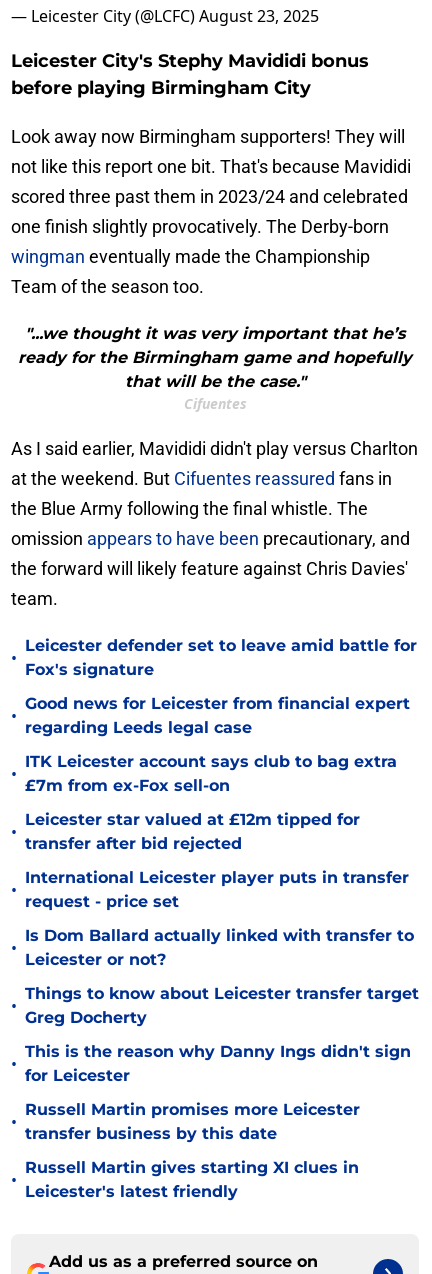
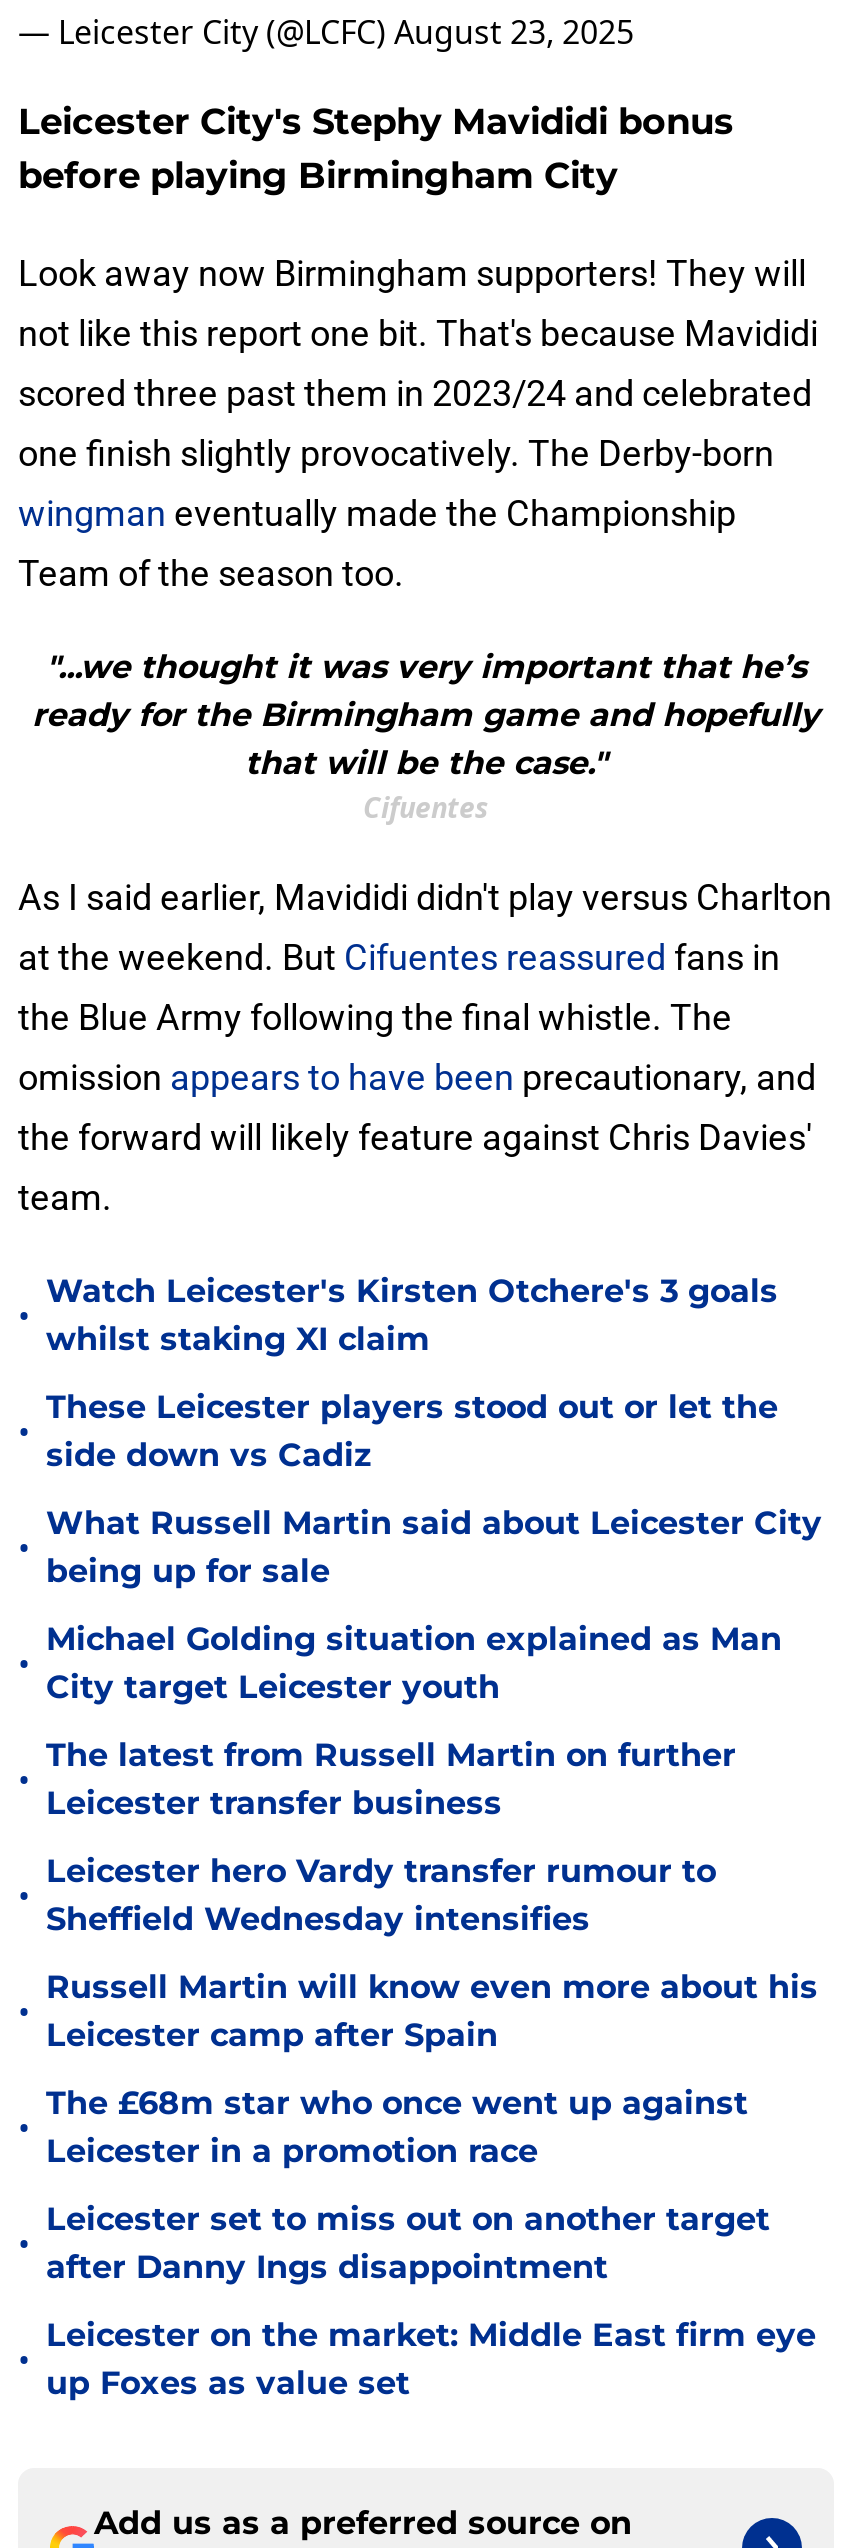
- Leicester defender set to leave amid battle for
- Fox's signature
+ Watch Leicester's Kirsten Otchere's 3 goals
+ whilst staking XI claim

- Good news for Leicester from financial expert
- regarding Leeds legal case
+ These Leicester players stood out or let the
+ side down vs Cadiz

- ITK Leicester account says club to bag extra
- £7m from ex-Fox sell-on
+ What Russell Martin said about Leicester City
+ being up for sale

- Leicester star valued at £12m tipped for
- transfer after bid rejected
+ Michael Golding situation explained as Man
+ City target Leicester youth

- International Leicester player puts in transfer
- request - price set
+ The latest from Russell Martin on further
+ Leicester transfer business

- Is Dom Ballard actually linked with transfer to
- Leicester or not?
+ Leicester hero Vardy transfer rumour to
+ Sheffield Wednesday intensifies

- Things to know about Leicester transfer target
- Greg Docherty
+ Russell Martin will know even more about his
+ Leicester camp after Spain

- This is the reason why Danny Ings didn't sign
- for Leicester
+ The £68m star who once went up against
+ Leicester in a promotion race

- Russell Martin promises more Leicester
- transfer business by this date
+ Leicester set to miss out on another target
+ after Danny Ings disappointment

- Russell Martin gives starting XI clues in
- Leicester's latest friendly
+ Leicester on the market: Middle East firm eye
+ up Foxes as value set
